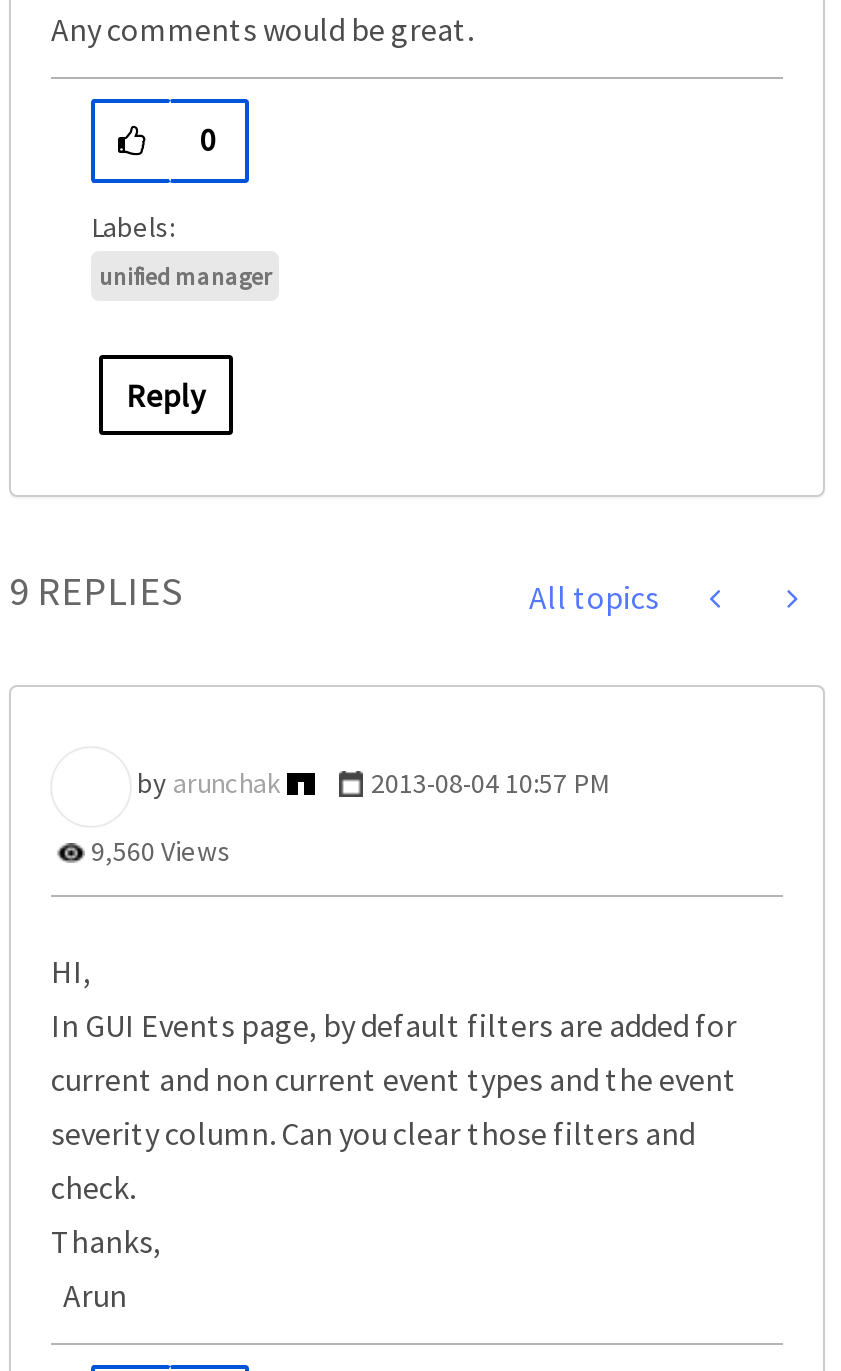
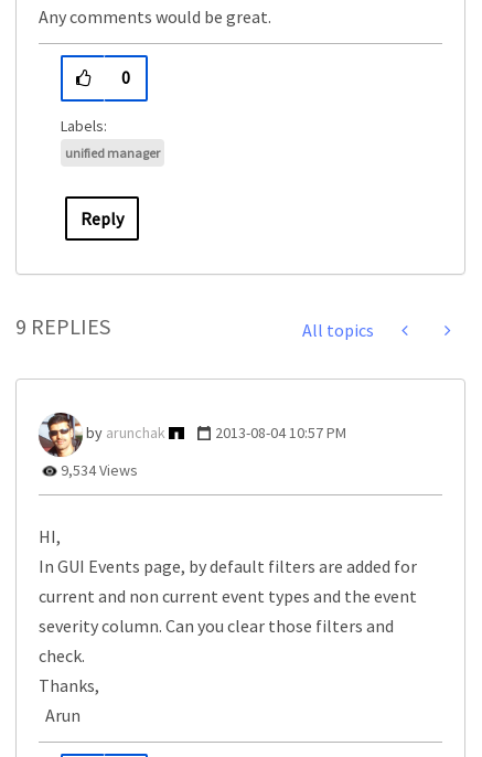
+ [image]

- 9,560 Views
+ 9,534 Views
